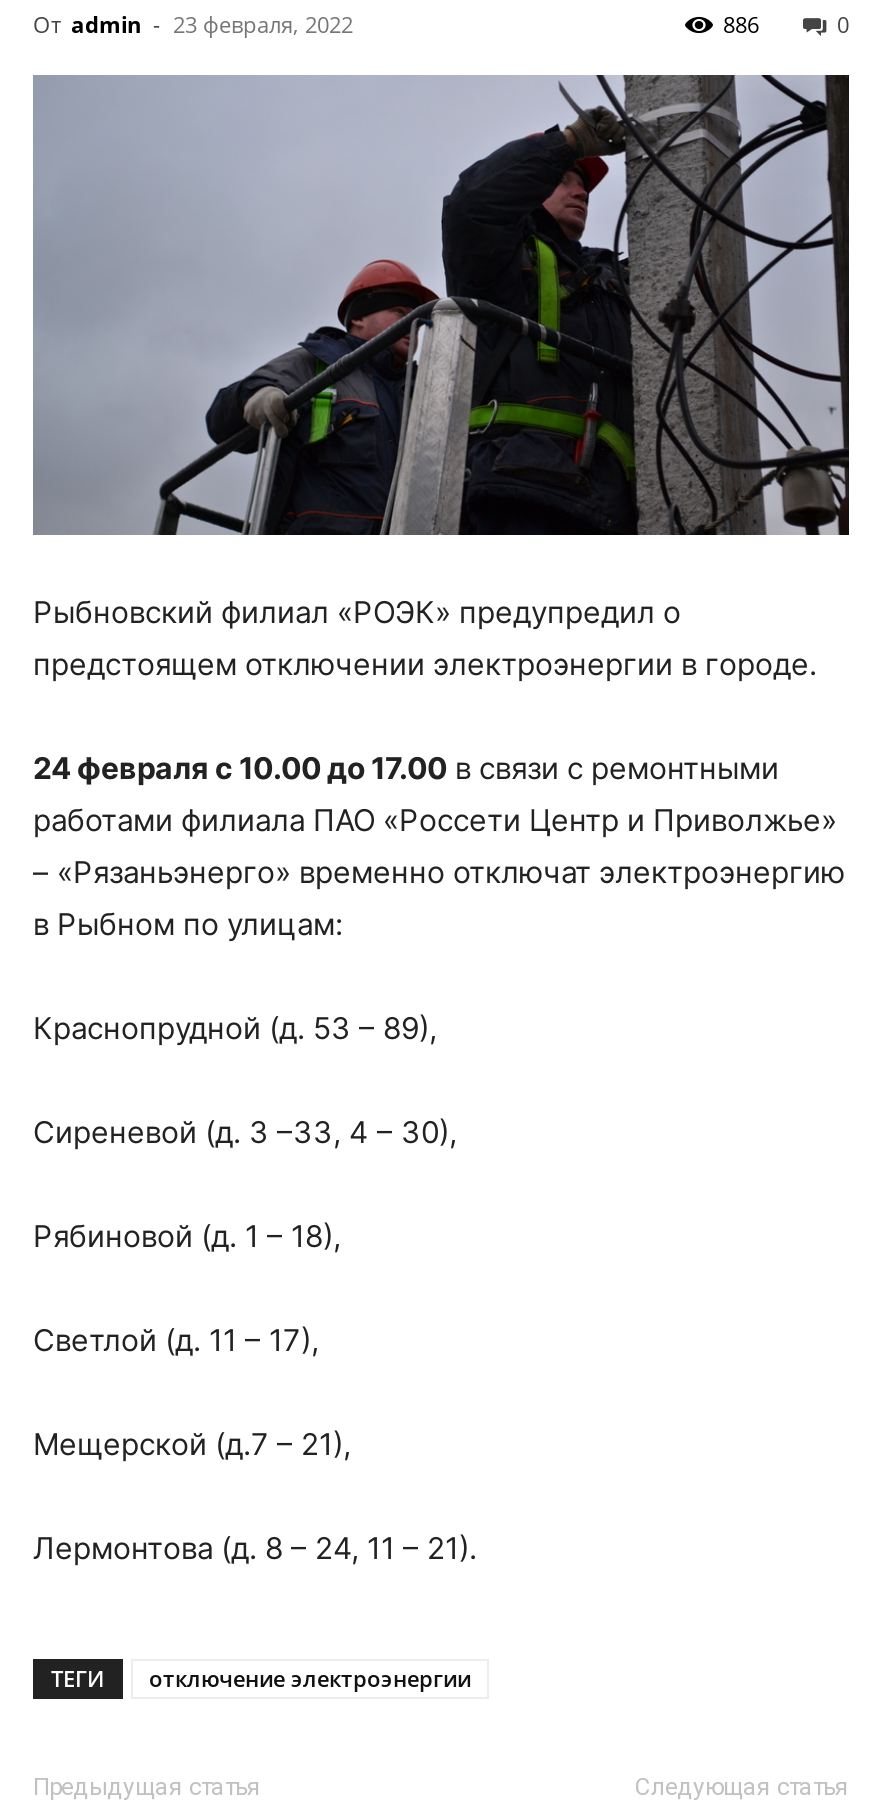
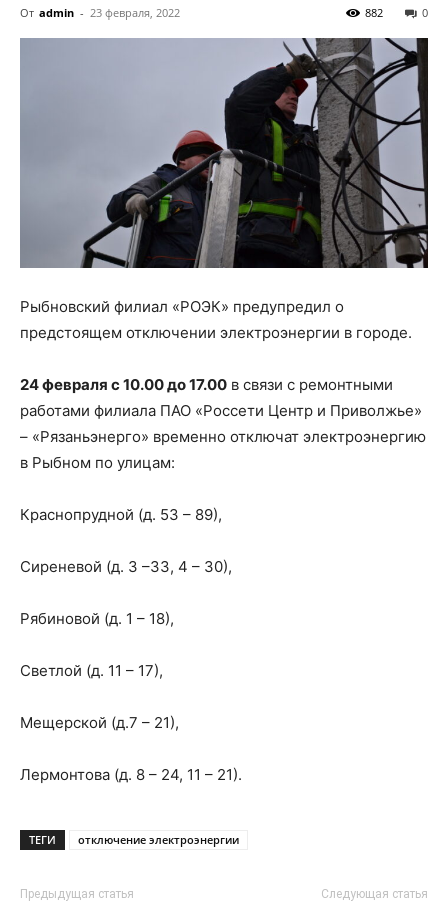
- 886
+ 882
